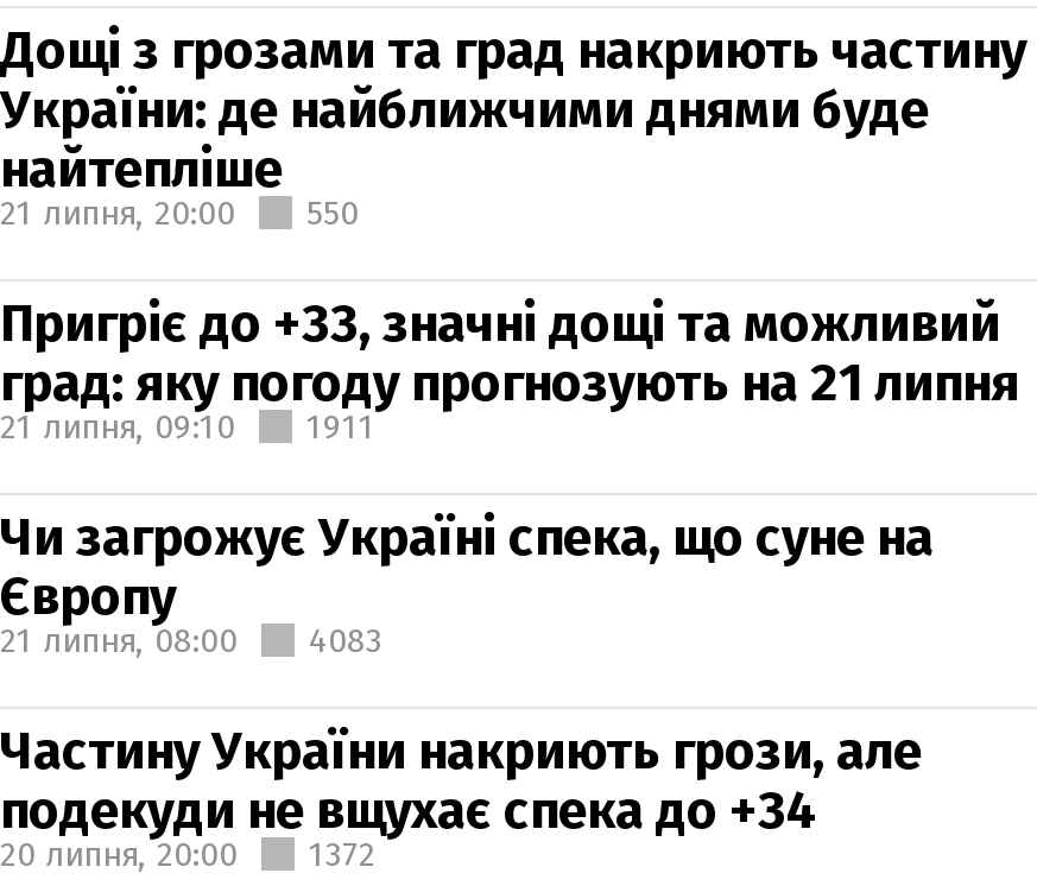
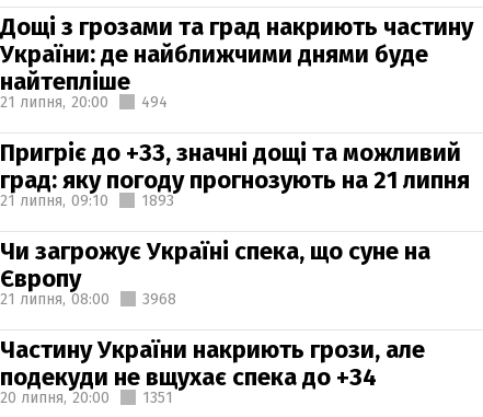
- 21 липня, 20:00 550
+ 21 липня, 20:00 494

- 1911
+ 1893

- 21 липня, 08:00 4083
+ 21 липня, 08:00 3968

- 20 липня, 20:00 1372
+ 20 липня, 20:00 1351
